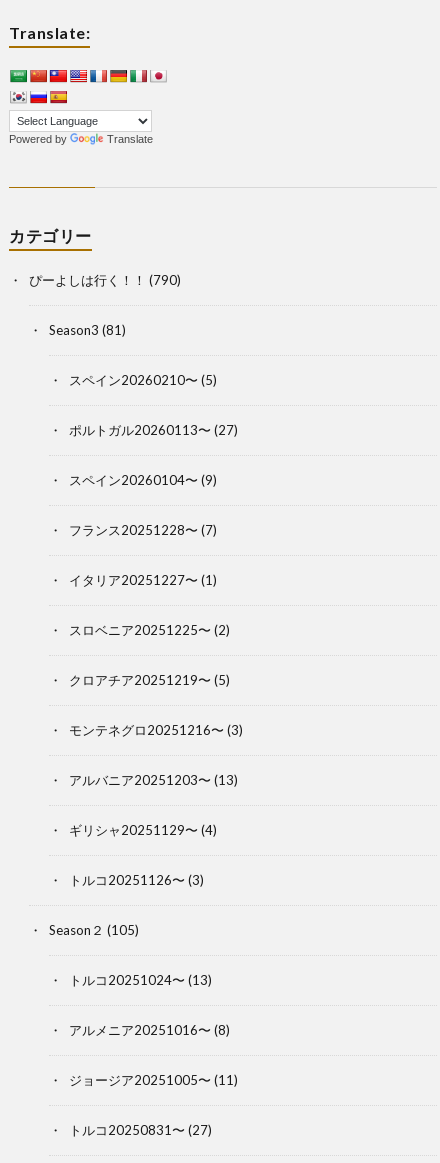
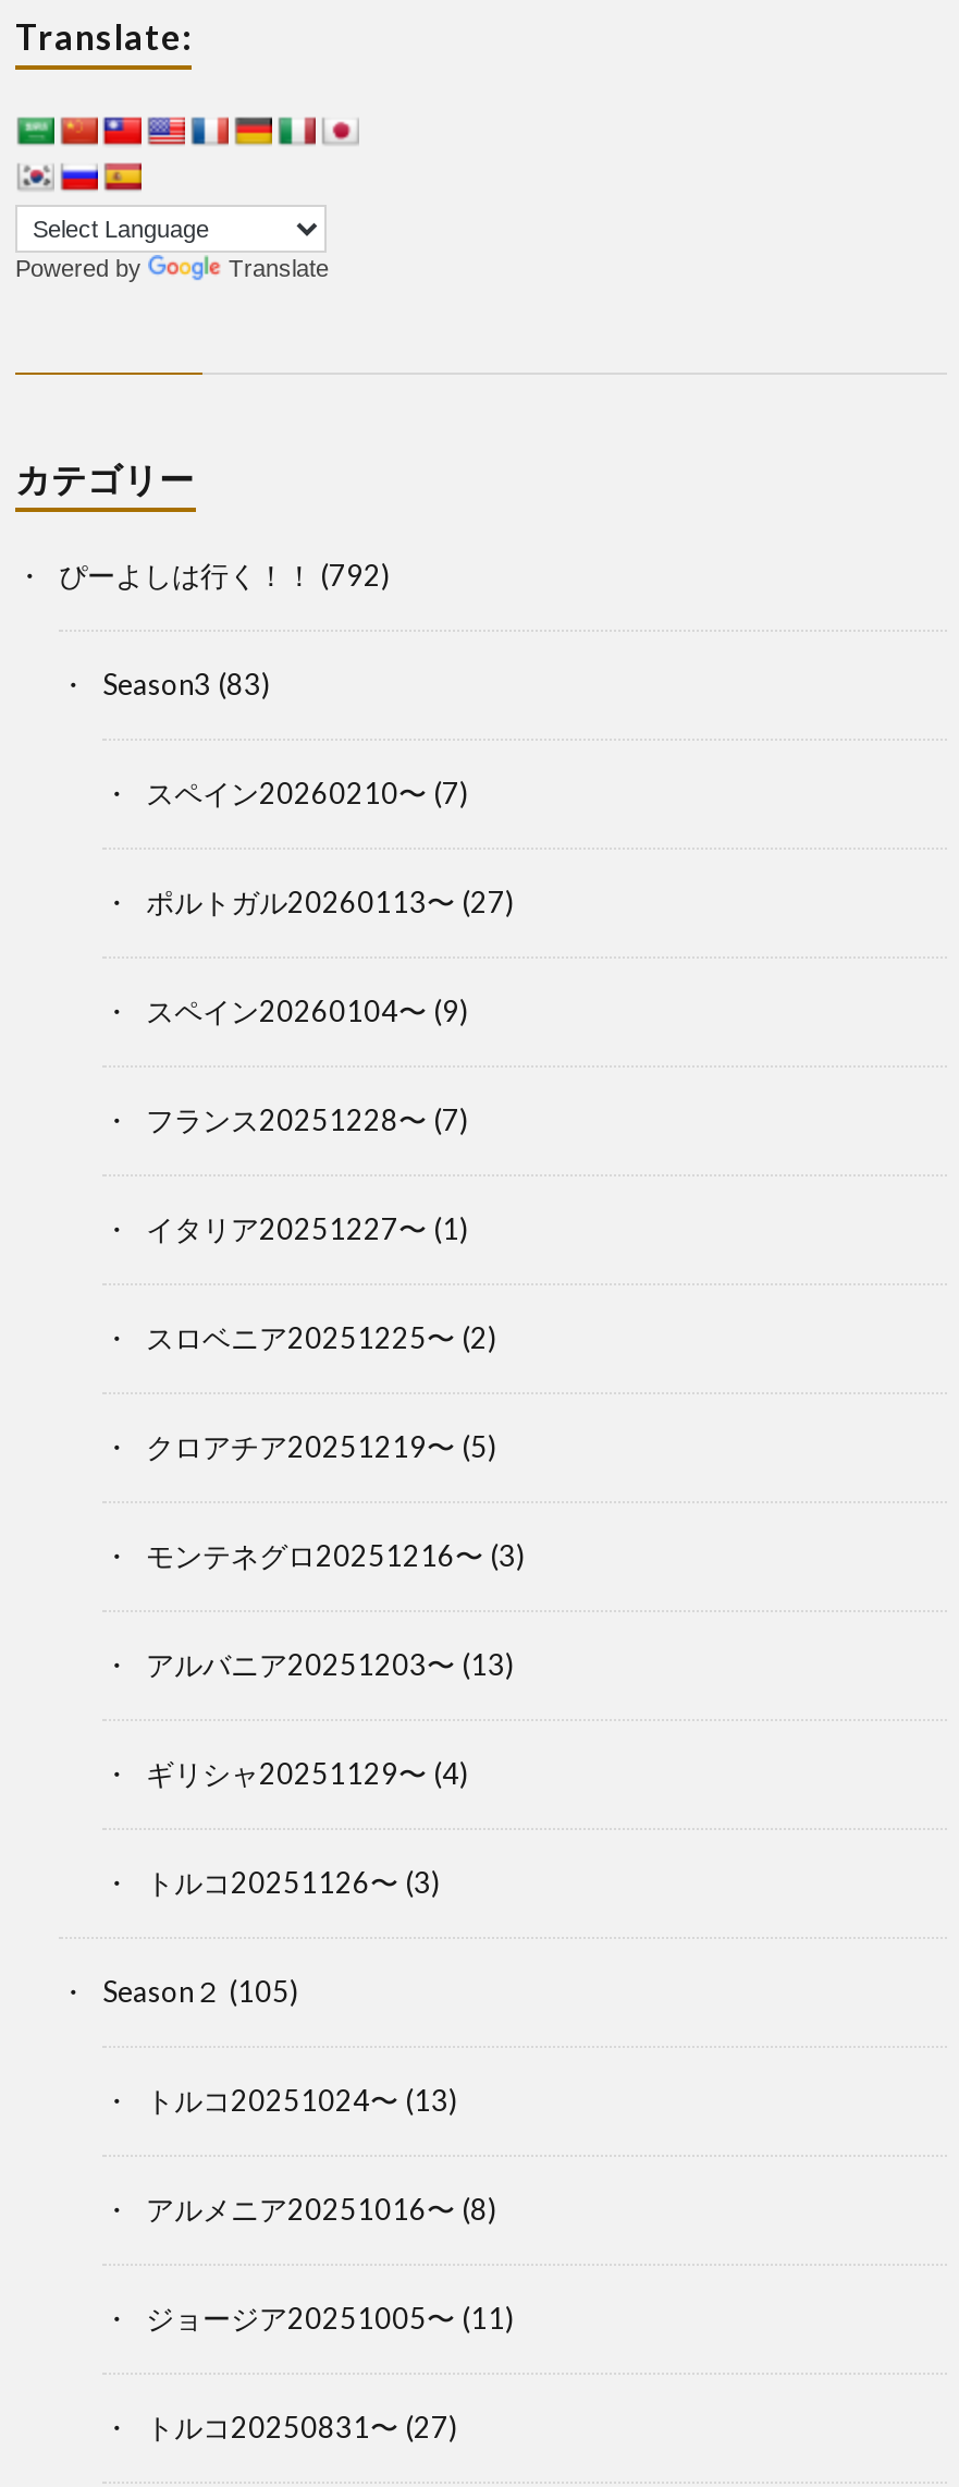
- ぴーよしは行く！！(790)
+ ぴーよしは行く！！(792)

- Season3 (81)
+ Season3 (83)

- スペイン20260210〜(5)
+ スペイン20260210〜(7)
